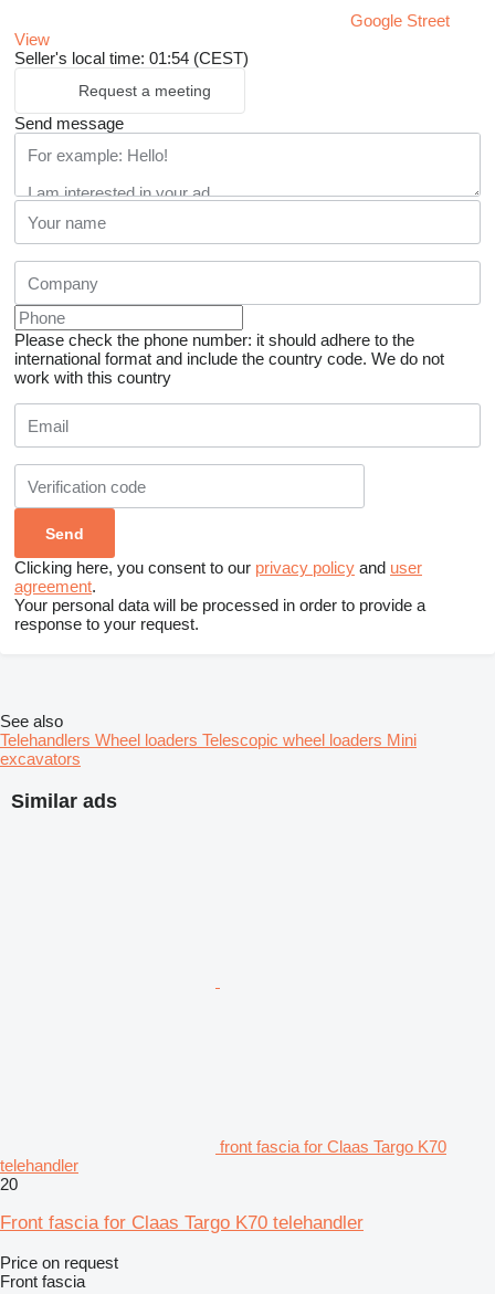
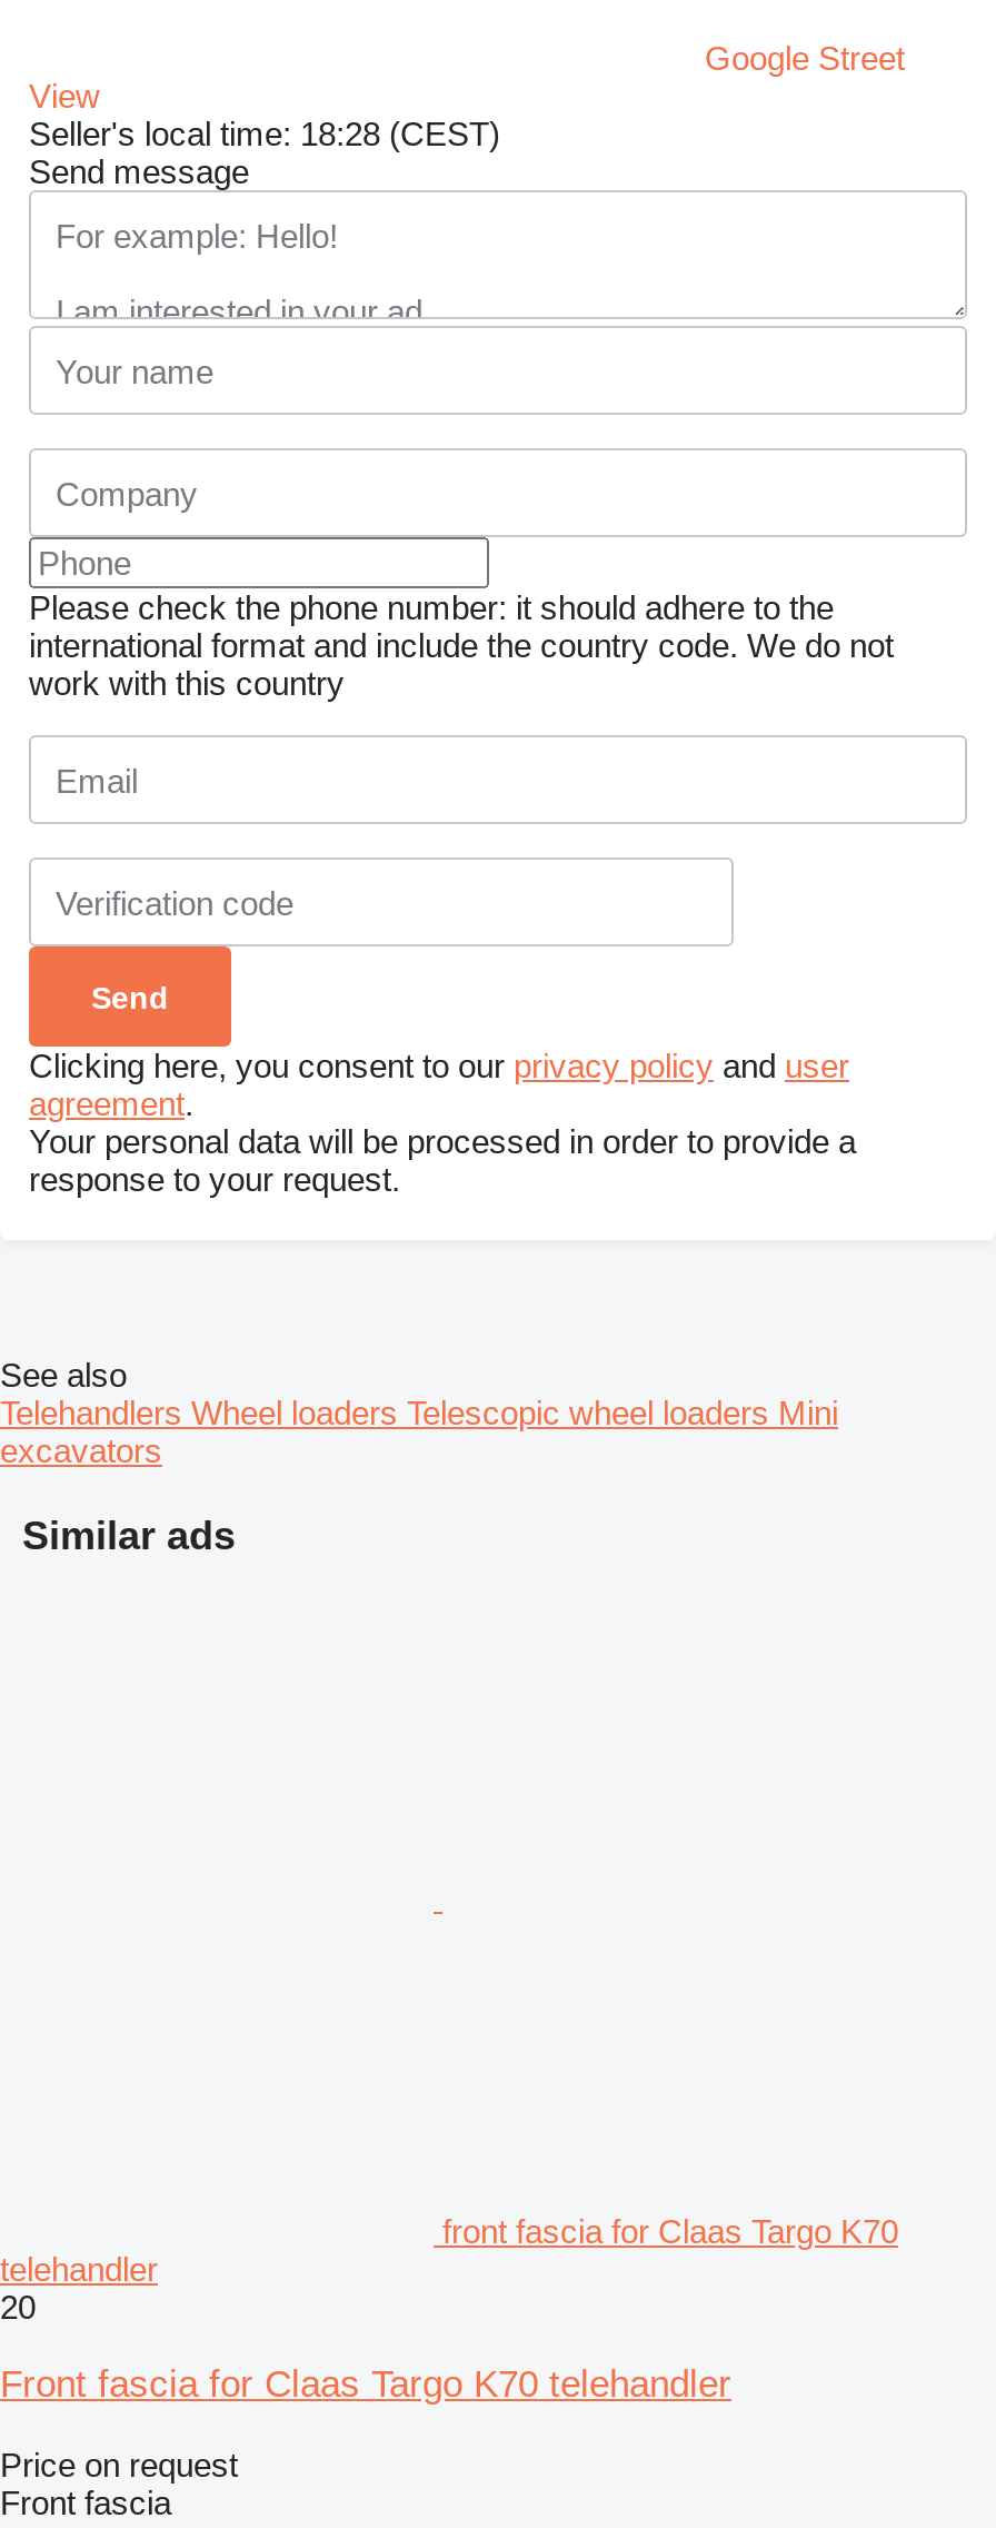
- Seller's local time: 01:54 (CEST)
- Request a meeting
+ Seller's local time: 18:28 (CEST)
